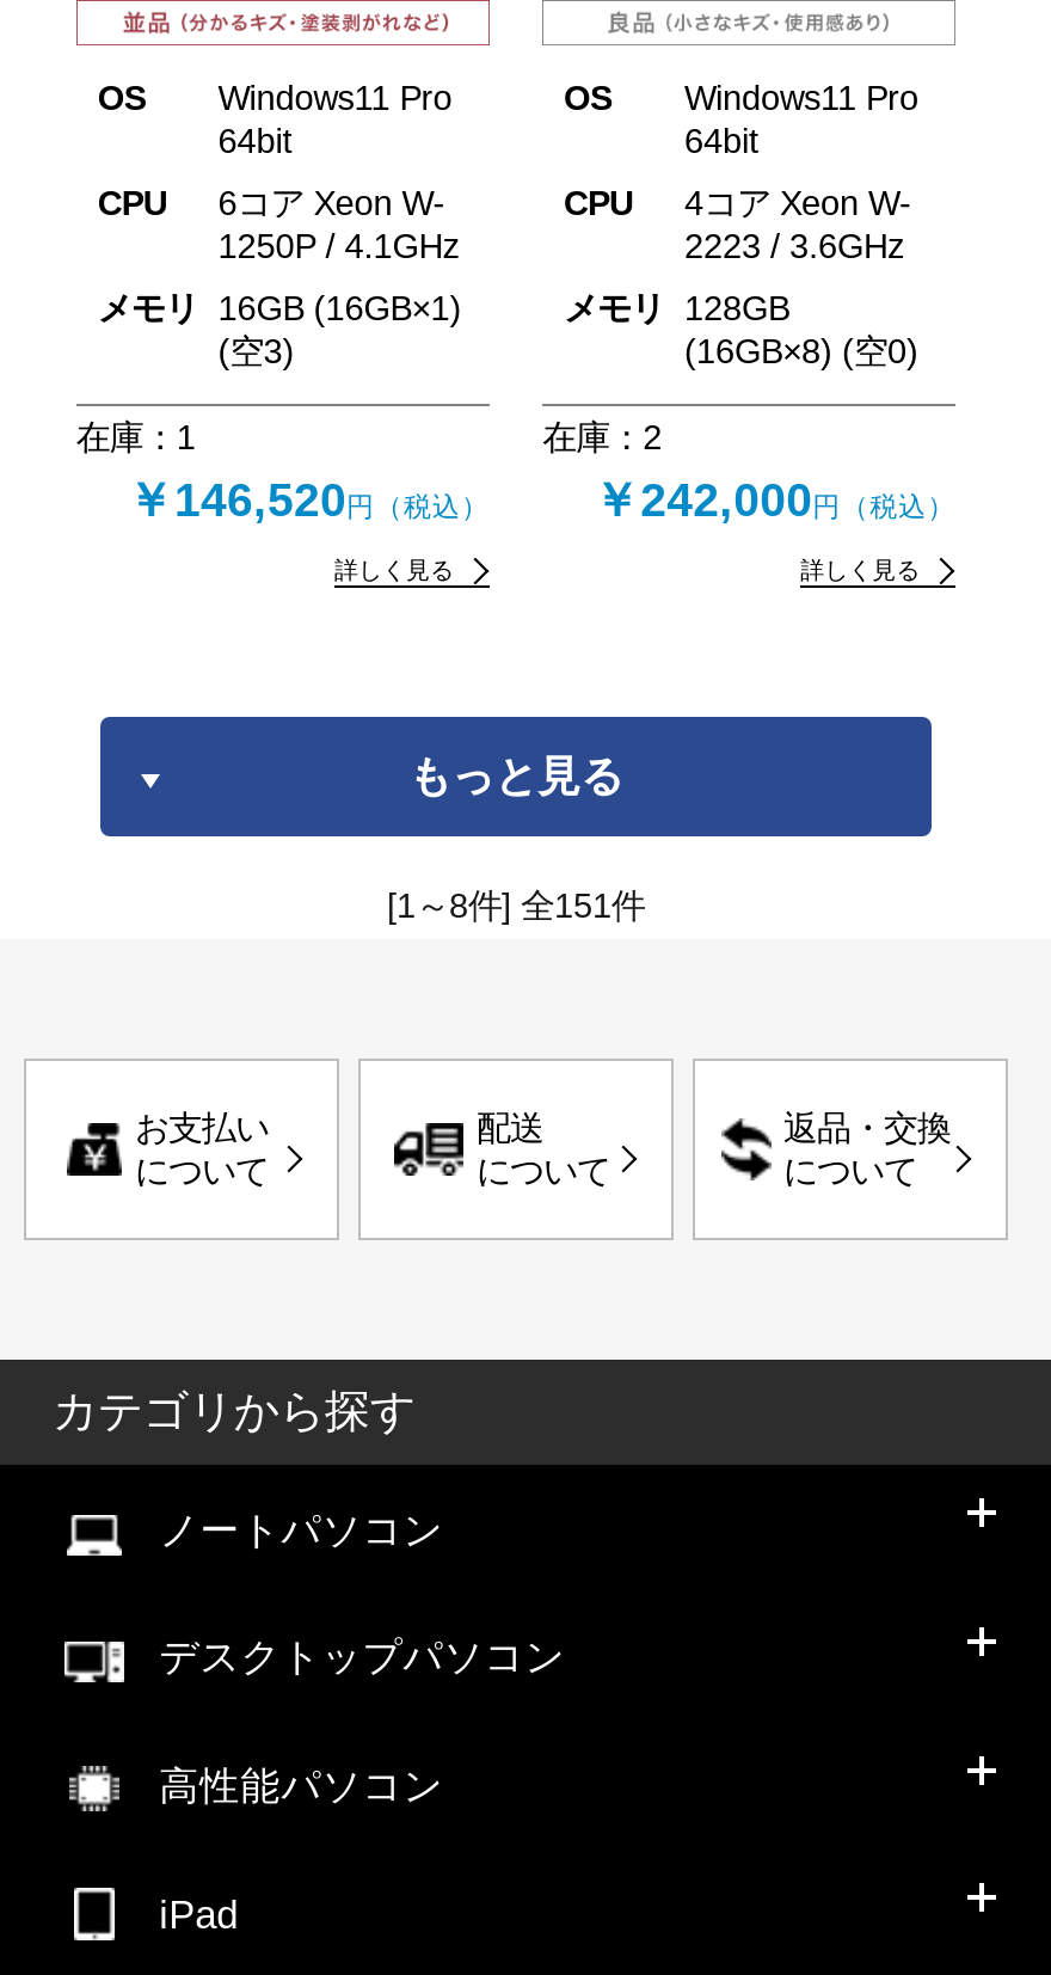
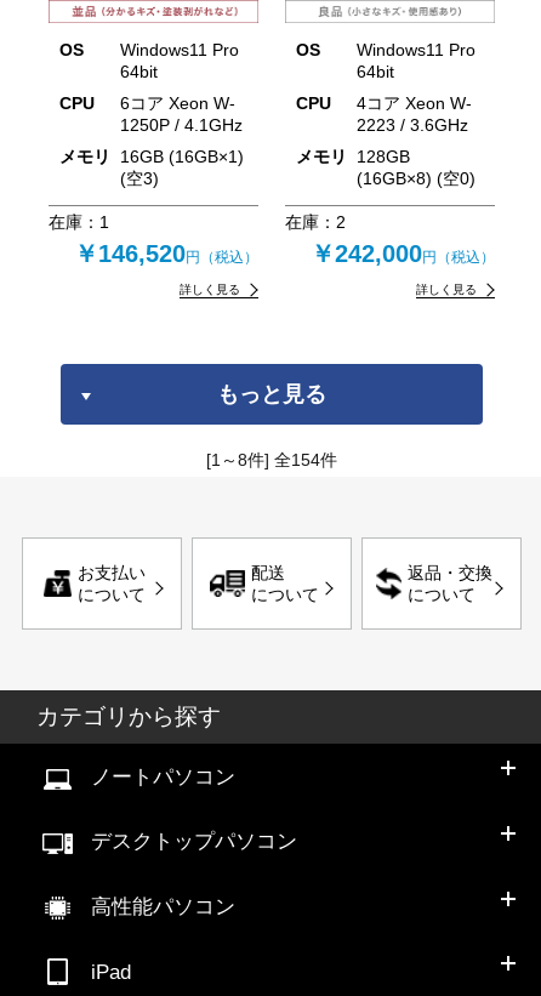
- [1～8件]全151件
+ [1～8件]全154件
